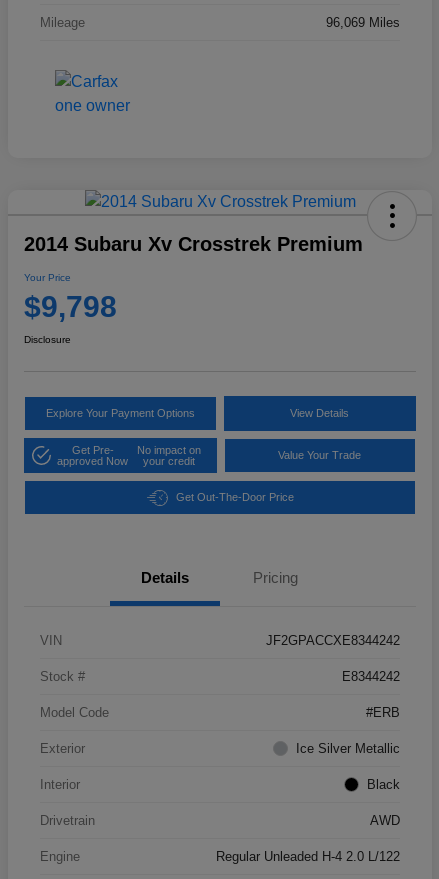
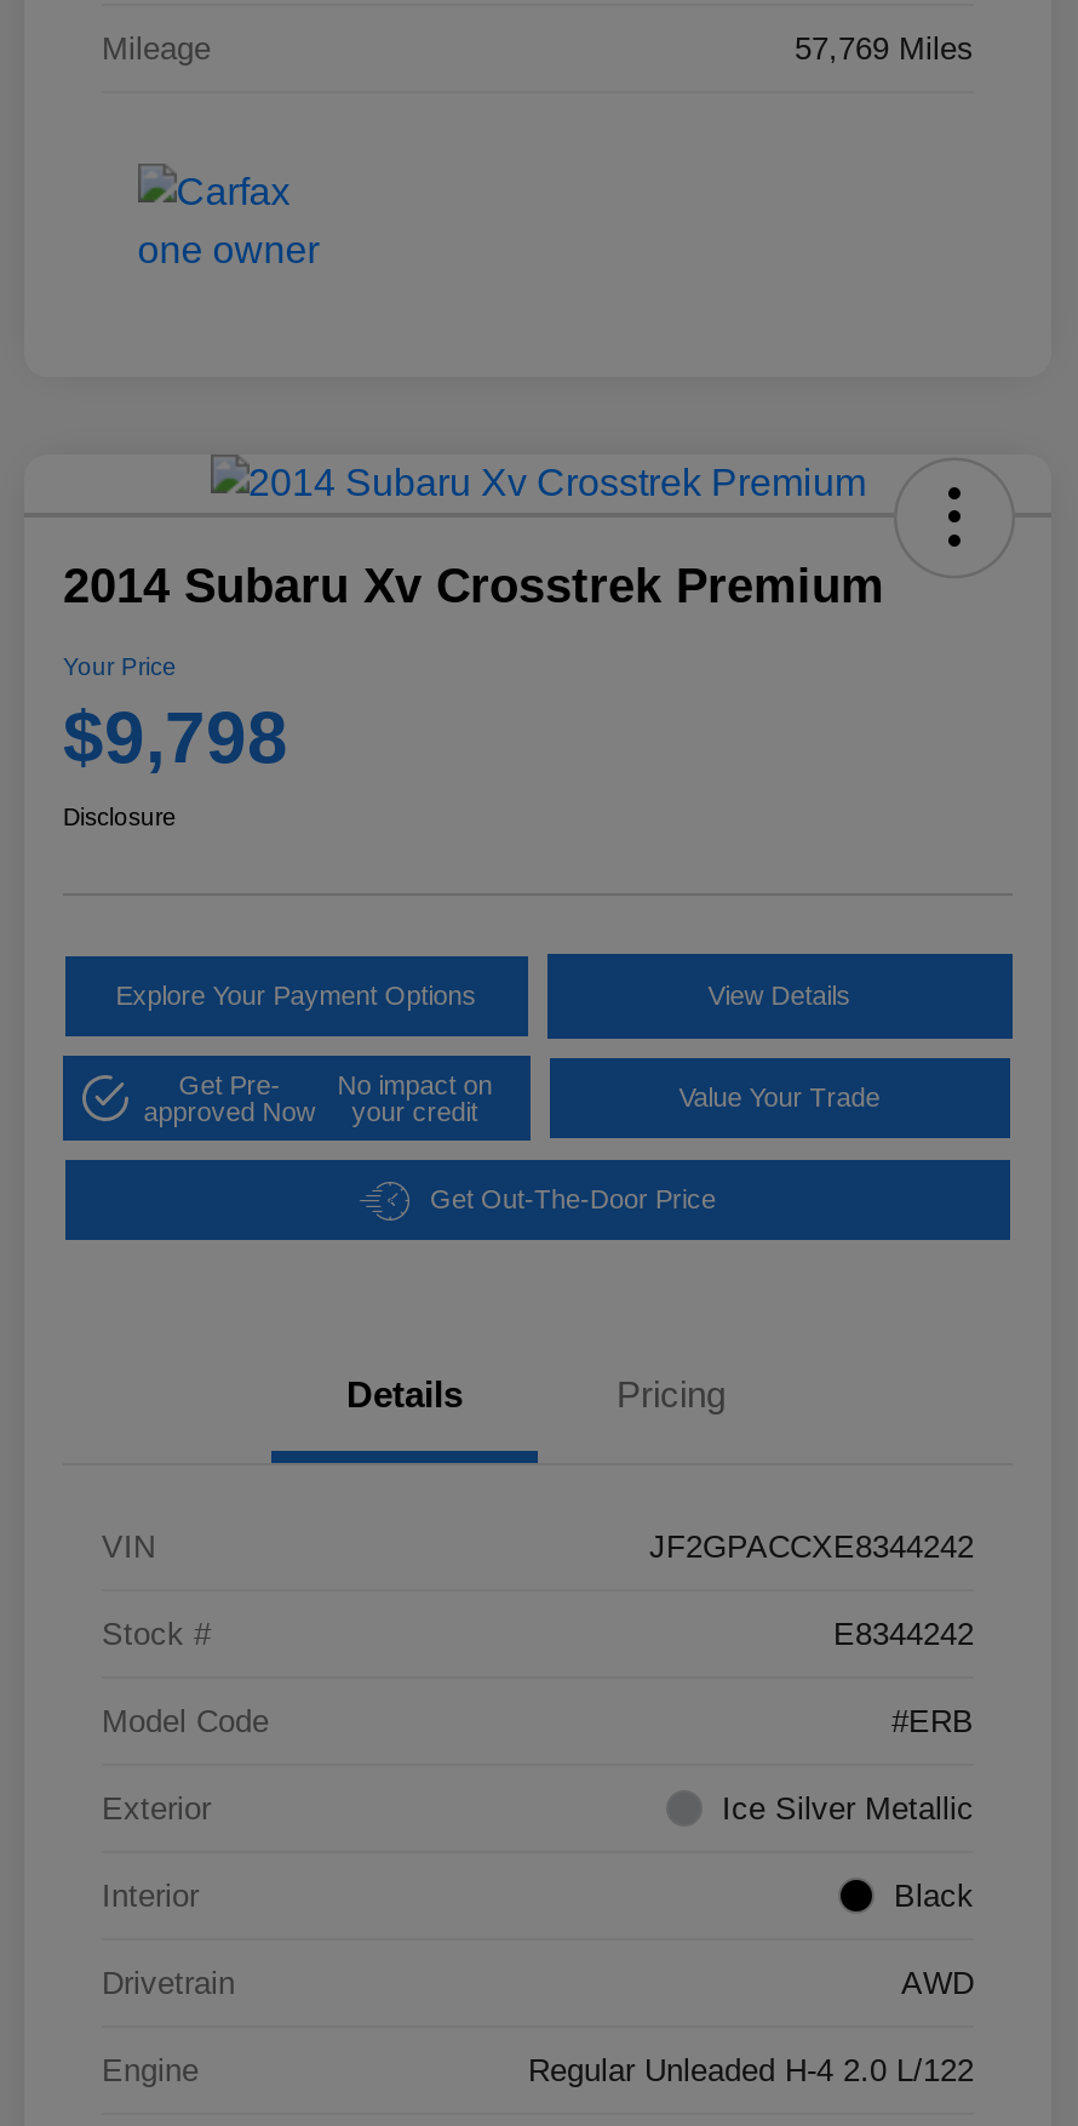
- 96,069 Miles
+ 57,769 Miles
